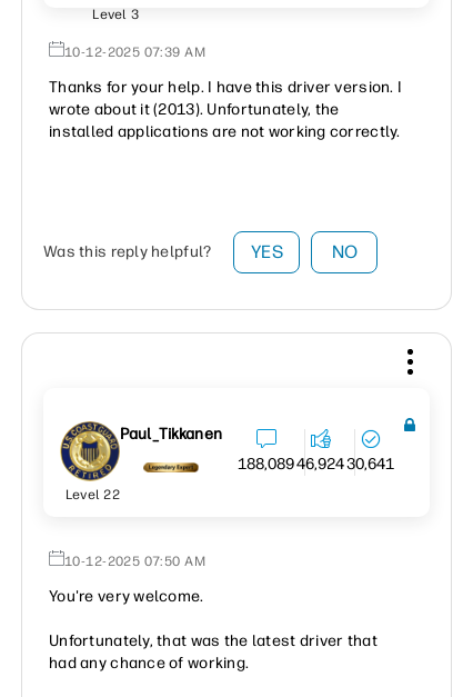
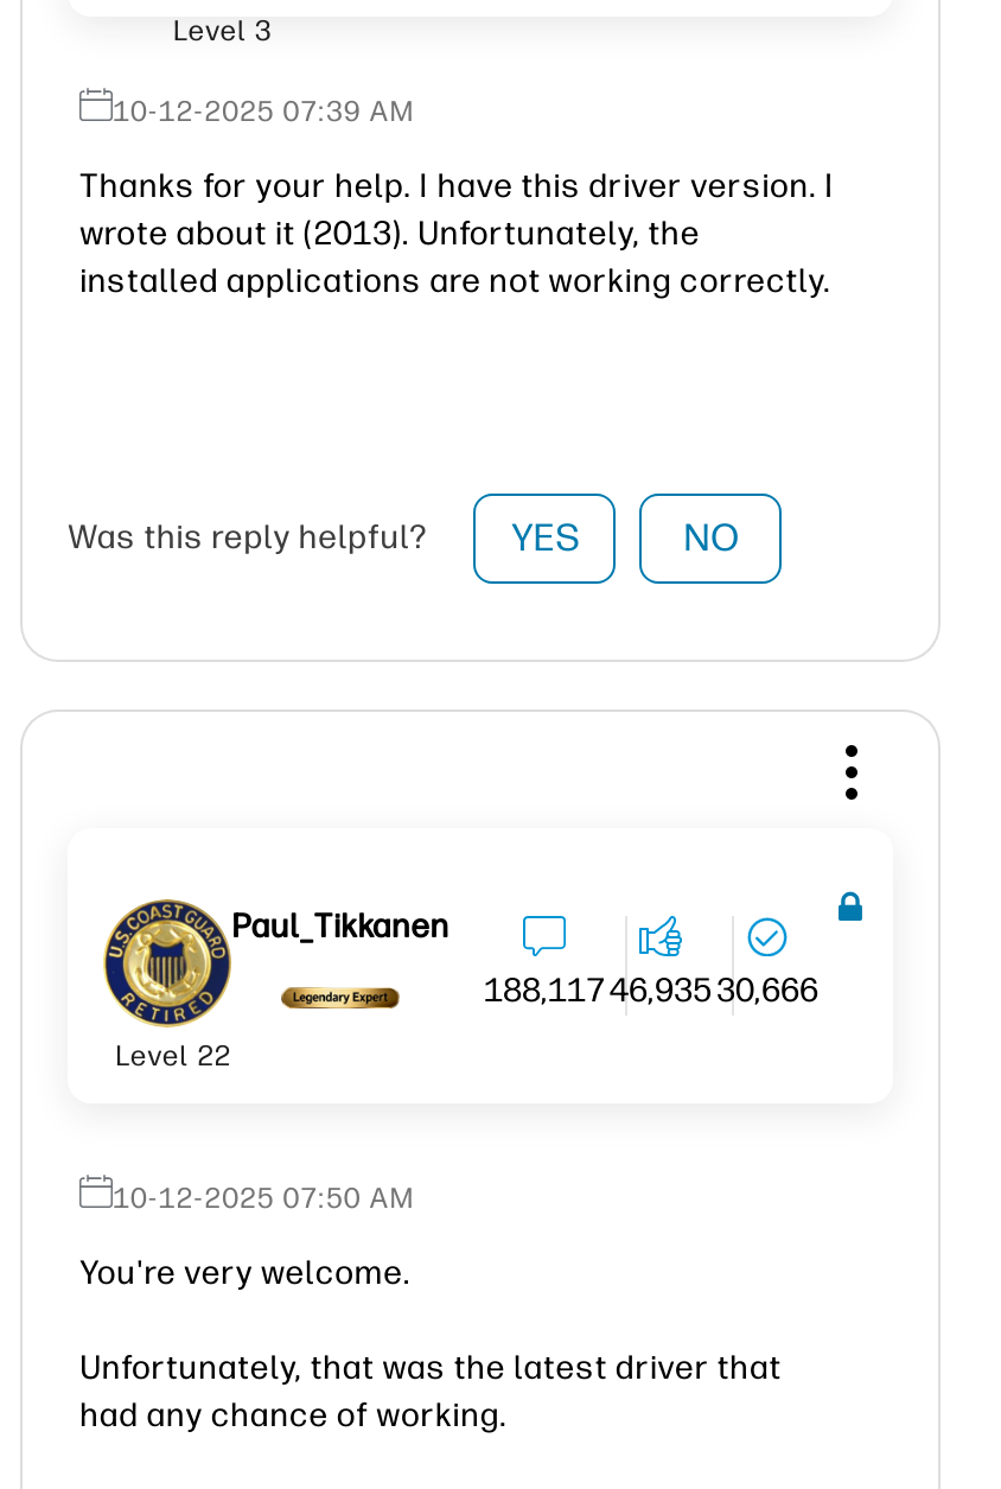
- 188,089 46,924 30,641
+ 188,117 46,935 30,666
